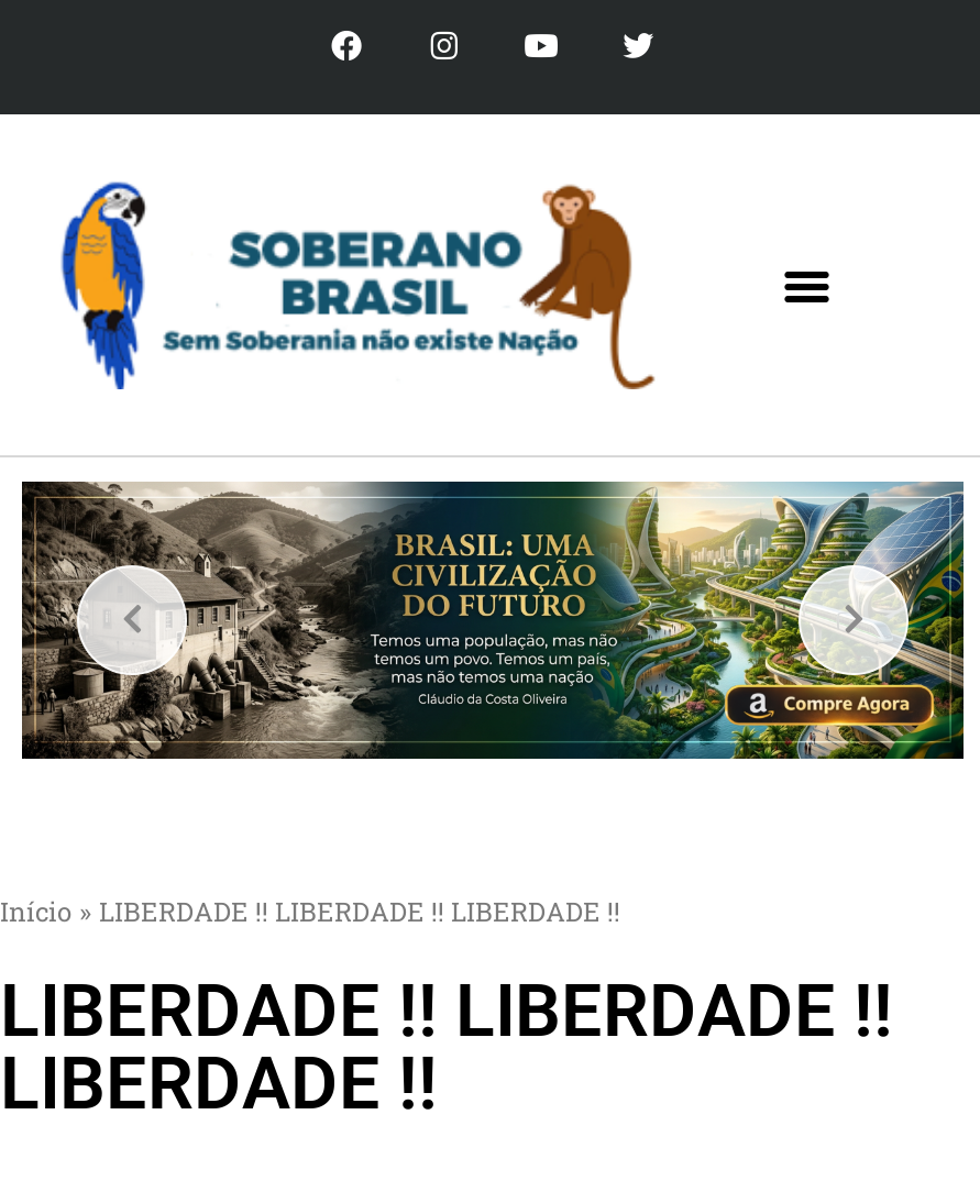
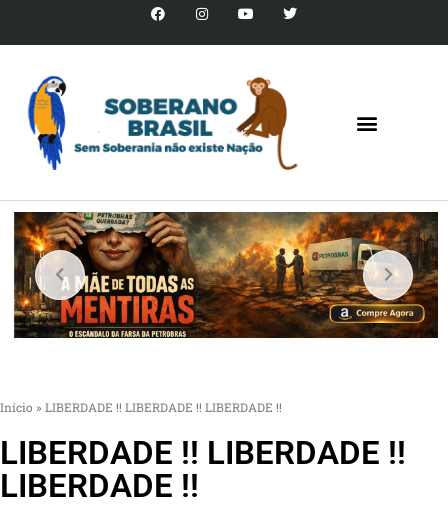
- [image]
+ [image]
